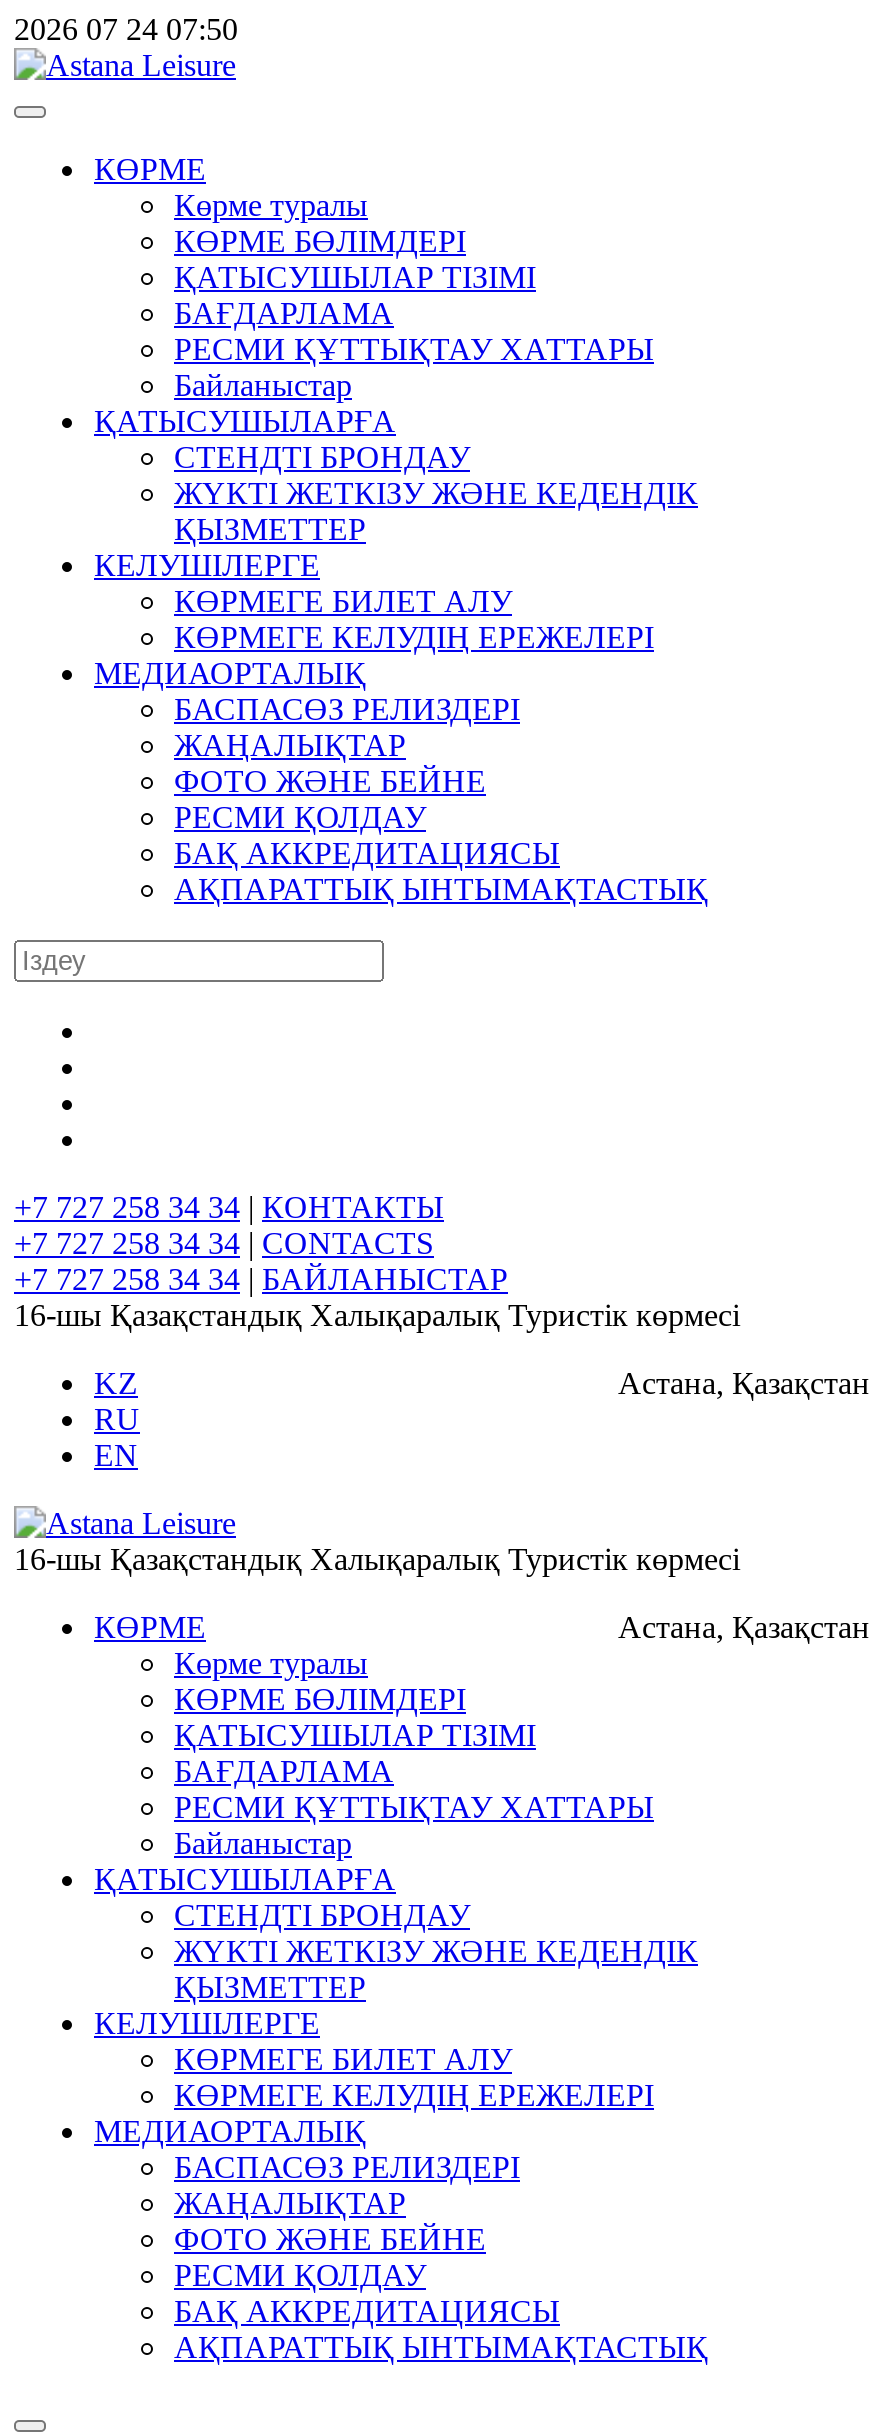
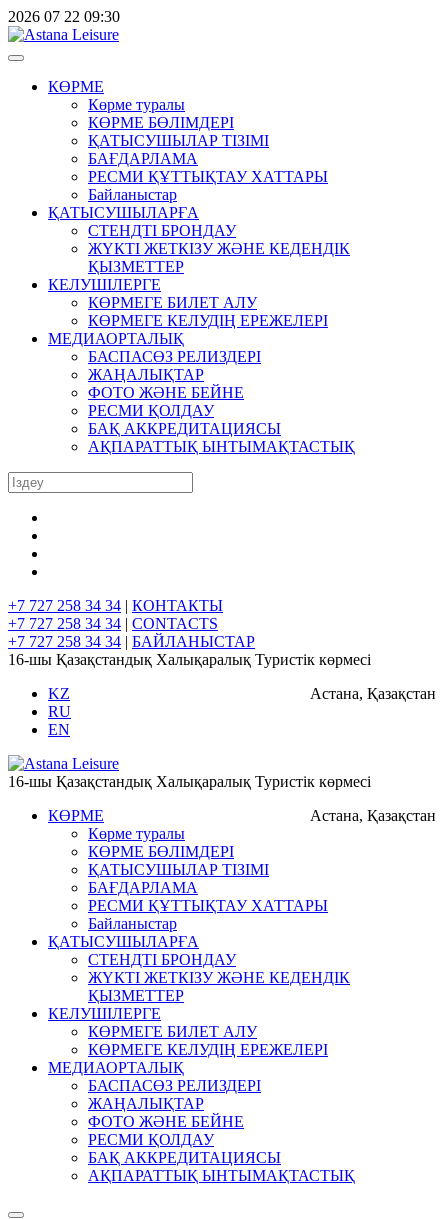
- 2026 07 24 07:50
+ 2026 07 22 09:30
